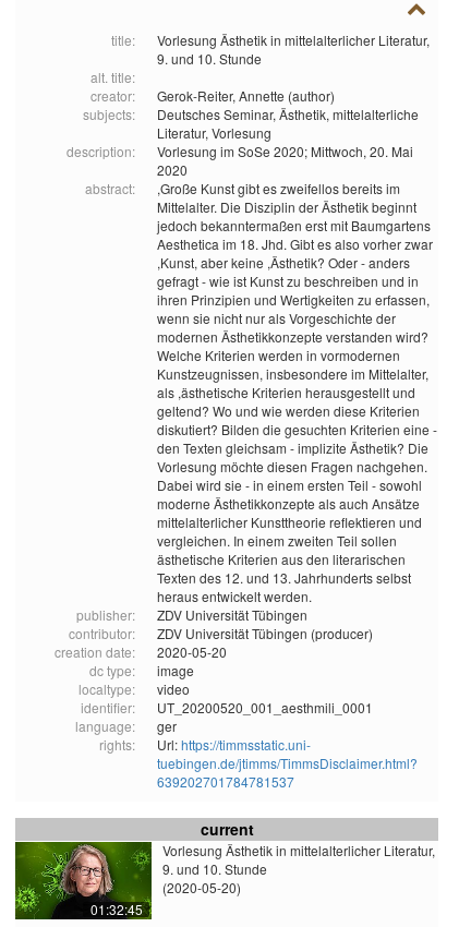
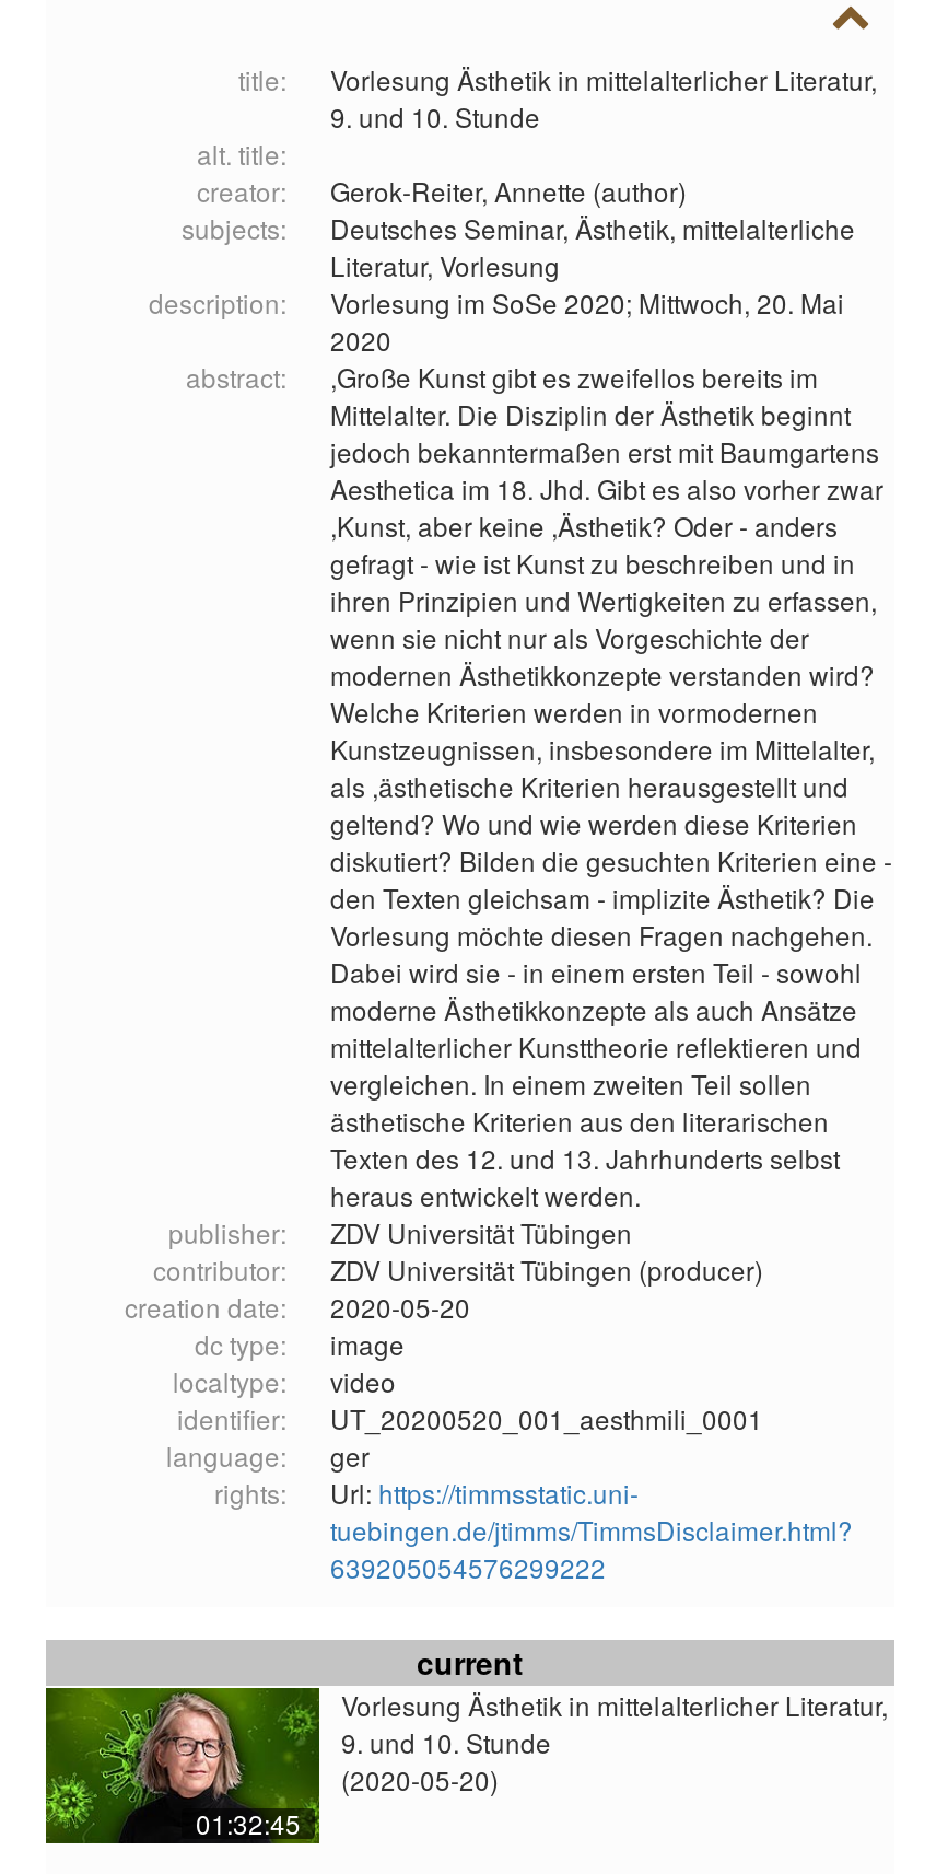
- 639202701784781537
+ 639205054576299222
